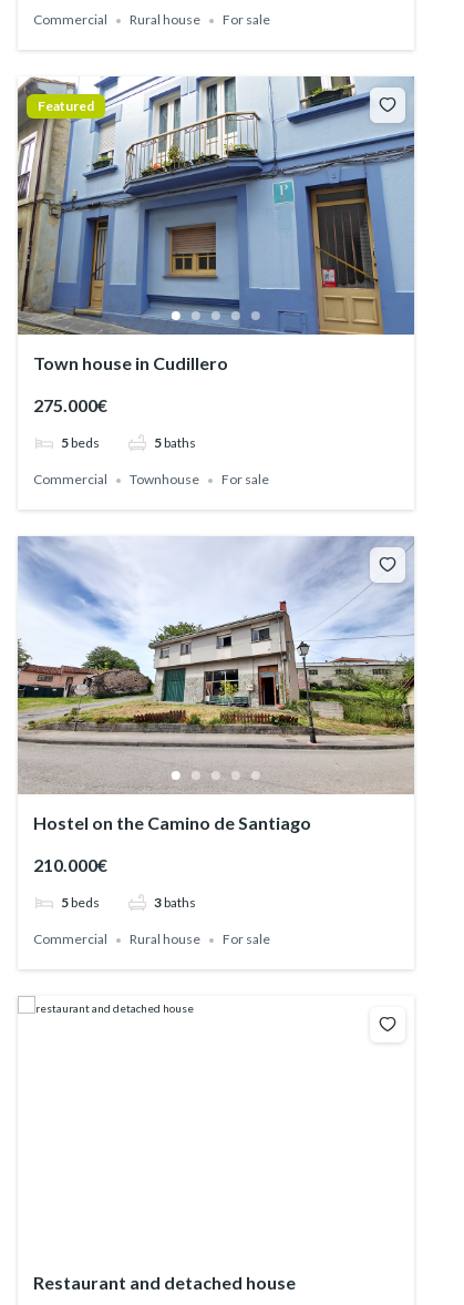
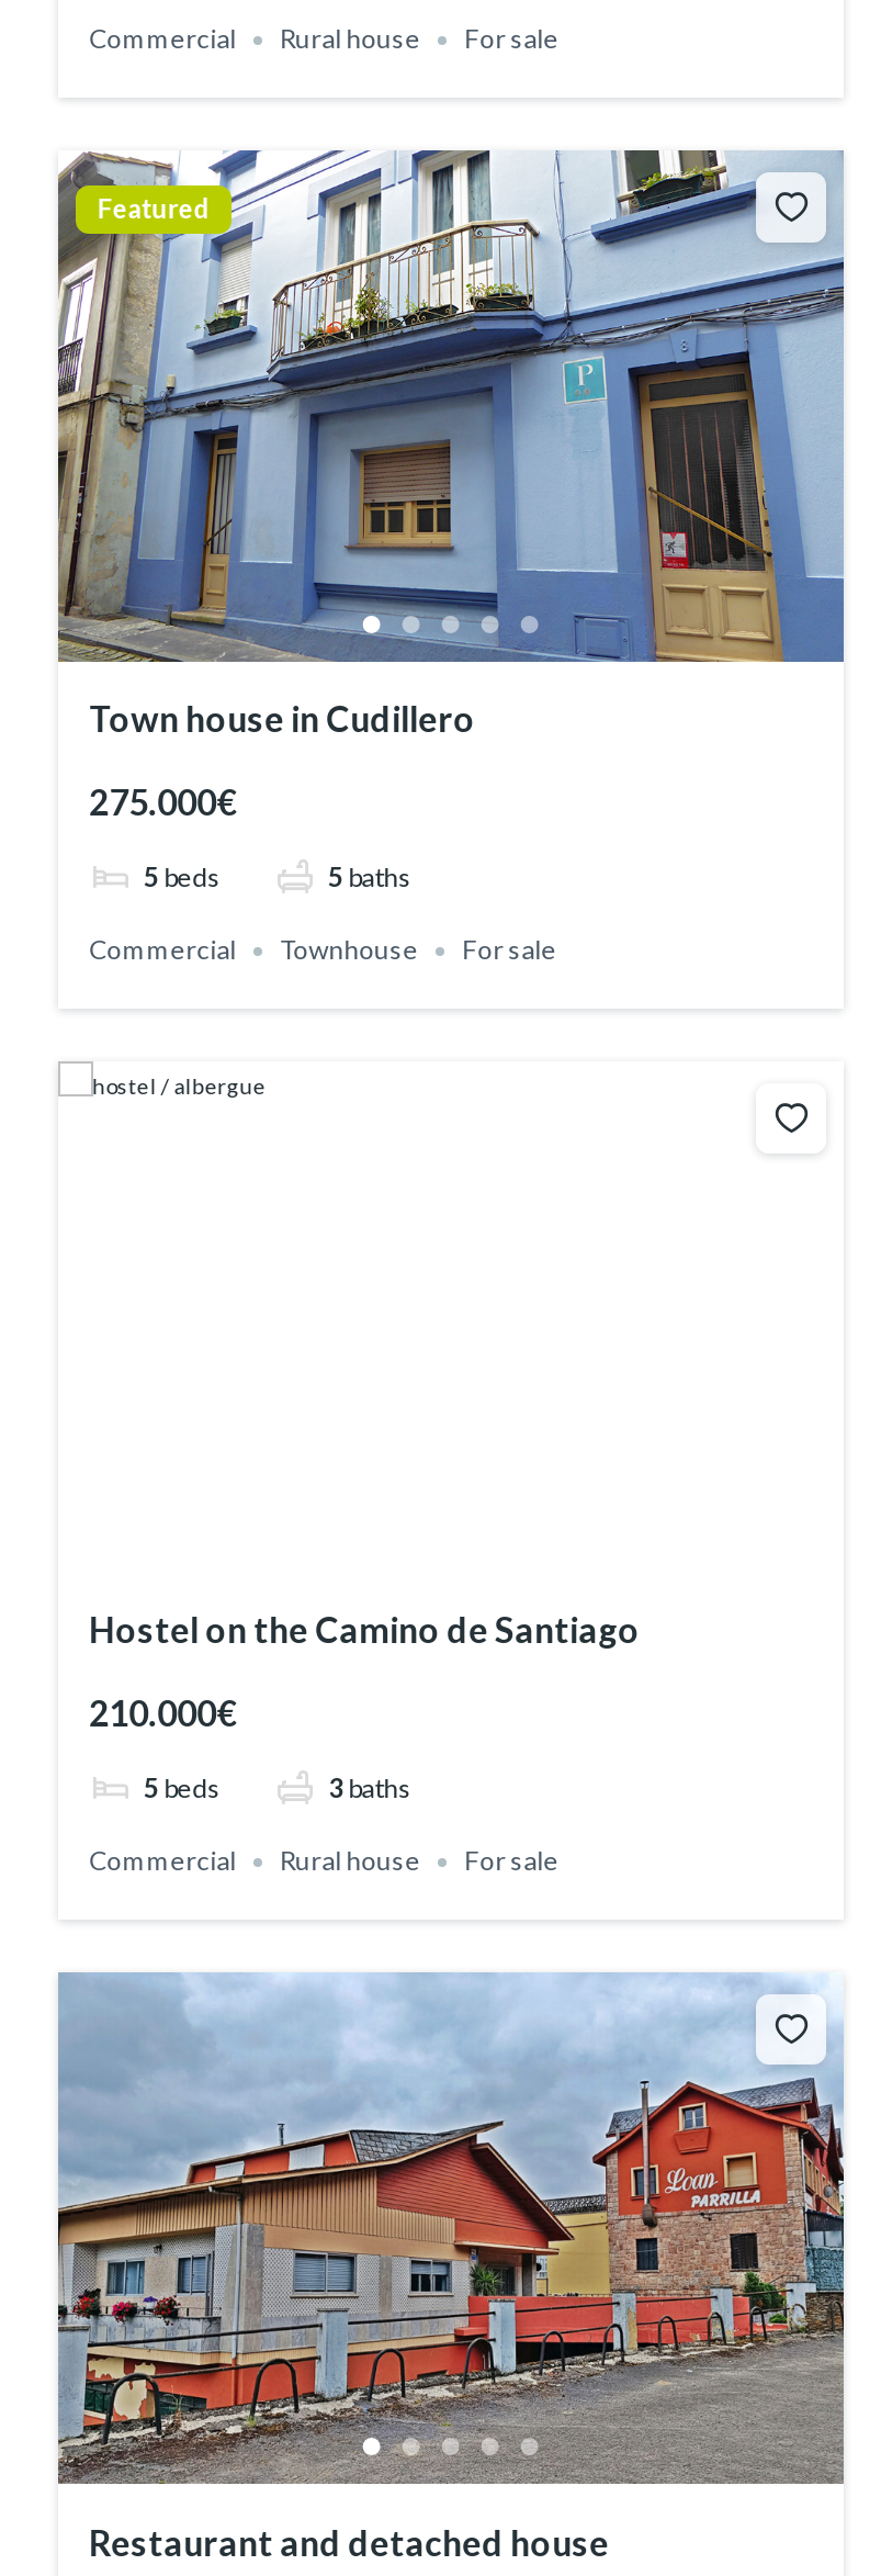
- [image]

+ [image]
